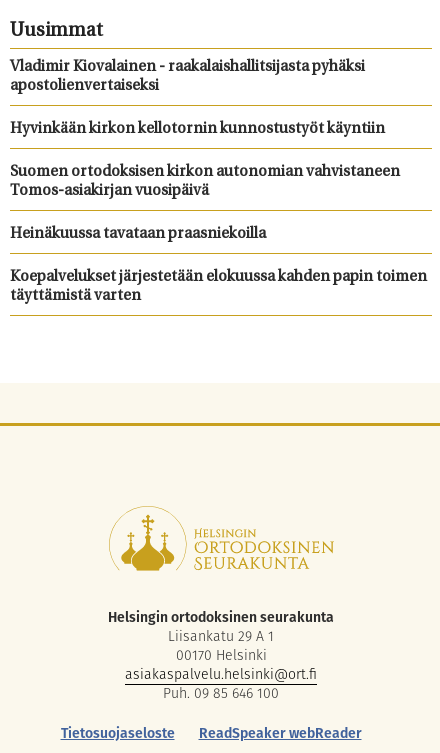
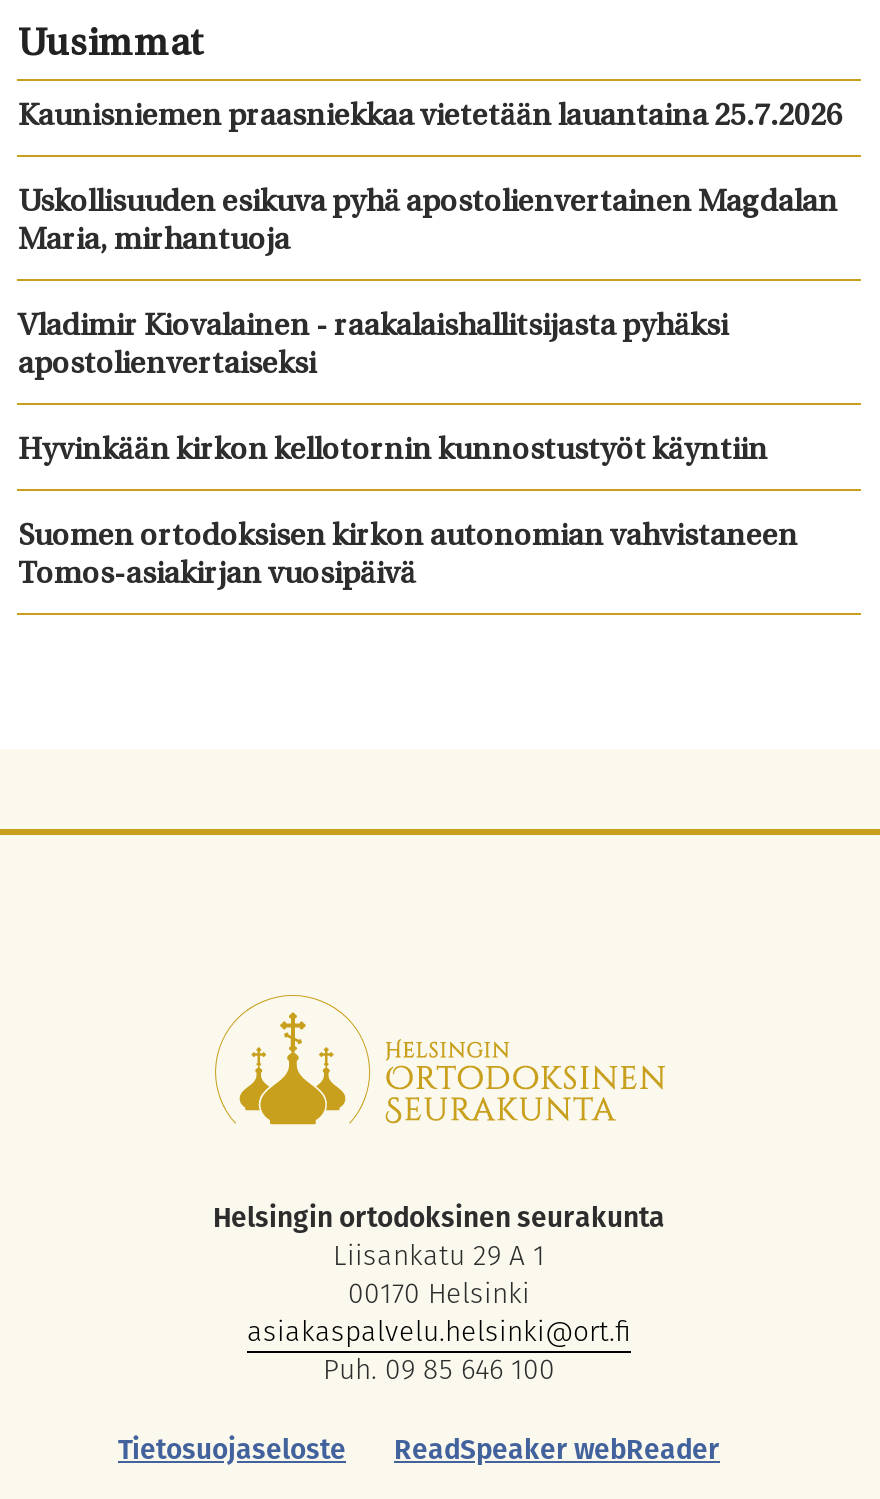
+ Kaunisniemen praasniekkaa vietetään lauantaina 25.7.2026
+ Uskollisuuden esikuva pyhä apostolienvertainen Magdalan
+ Maria, mirhantuoja

moved down: Vladimir Kiovalainen - raakalaishallitsijasta pyhäksi | apostolienvertaiseksi | Hyvinkään kirkon kellotornin kunnostustyöt käyntiin | Suomen ortodoksisen kirkon autonomian vahvistaneen | Tomos-asiakirjan vuosipäivä

- Heinäkuussa tavataan praasniekoilla
- Koepalvelukset järjestetään elokuussa kahden papin toimen
- täyttämistä varten
